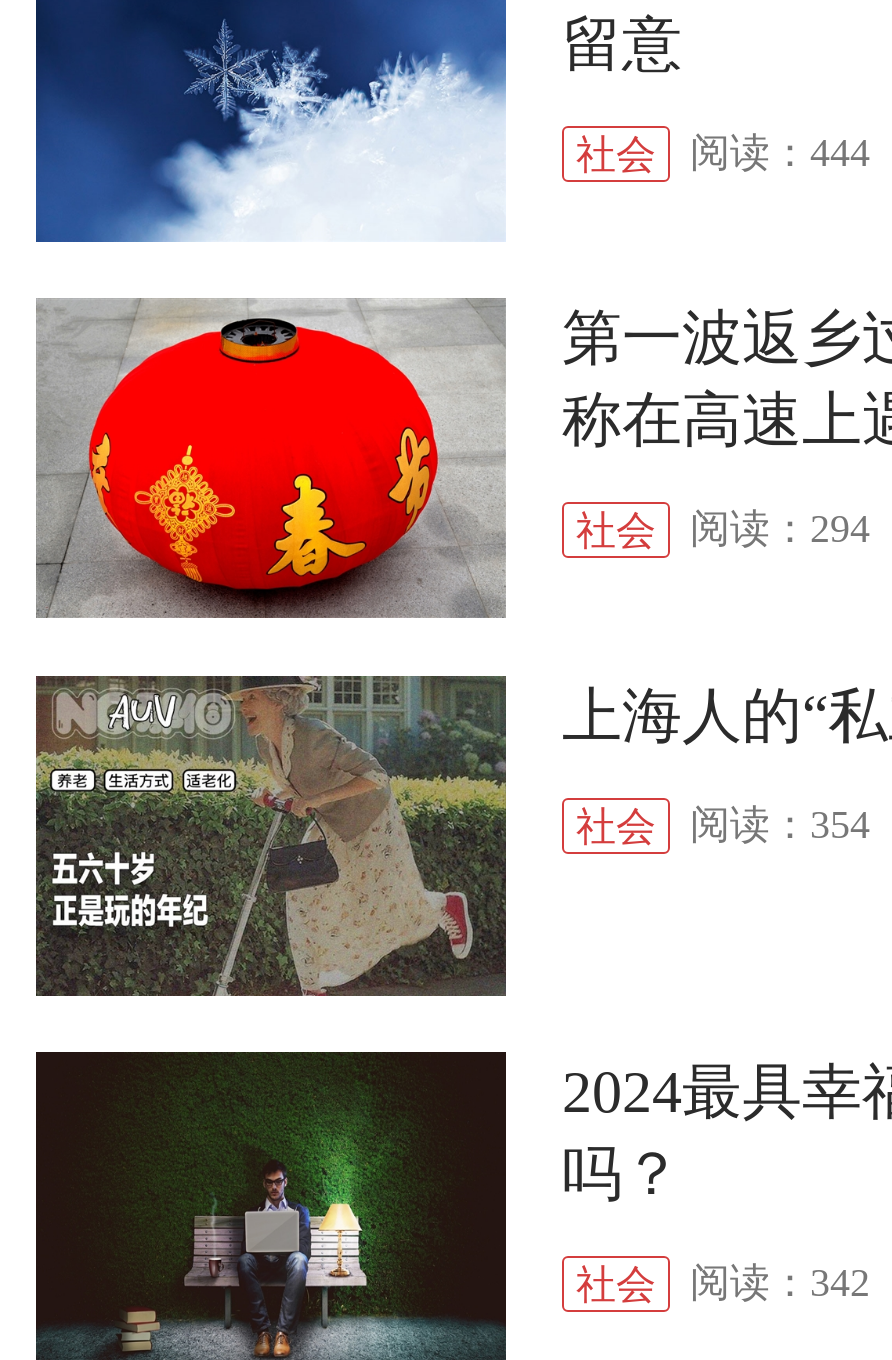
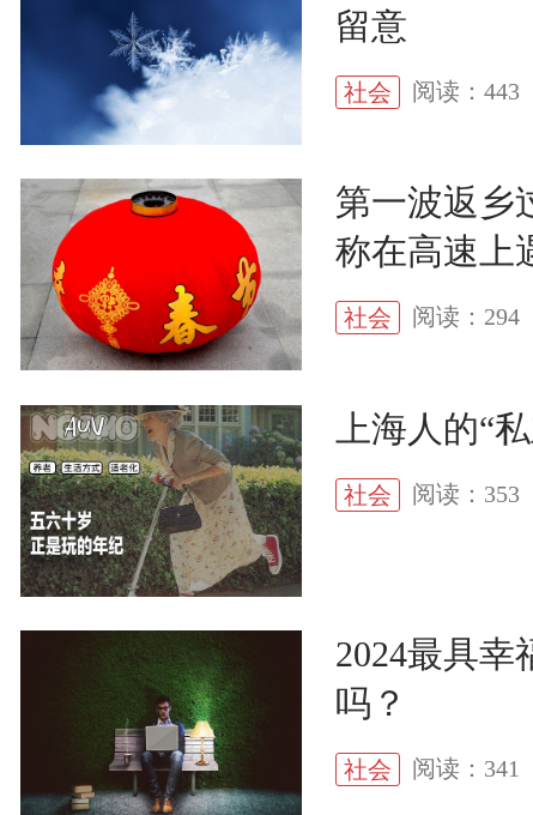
- 社会 阅读：444
+ 社会 阅读：443

- 社会 阅读：354
+ 社会 阅读：353

- 社会 阅读：342
+ 社会 阅读：341
